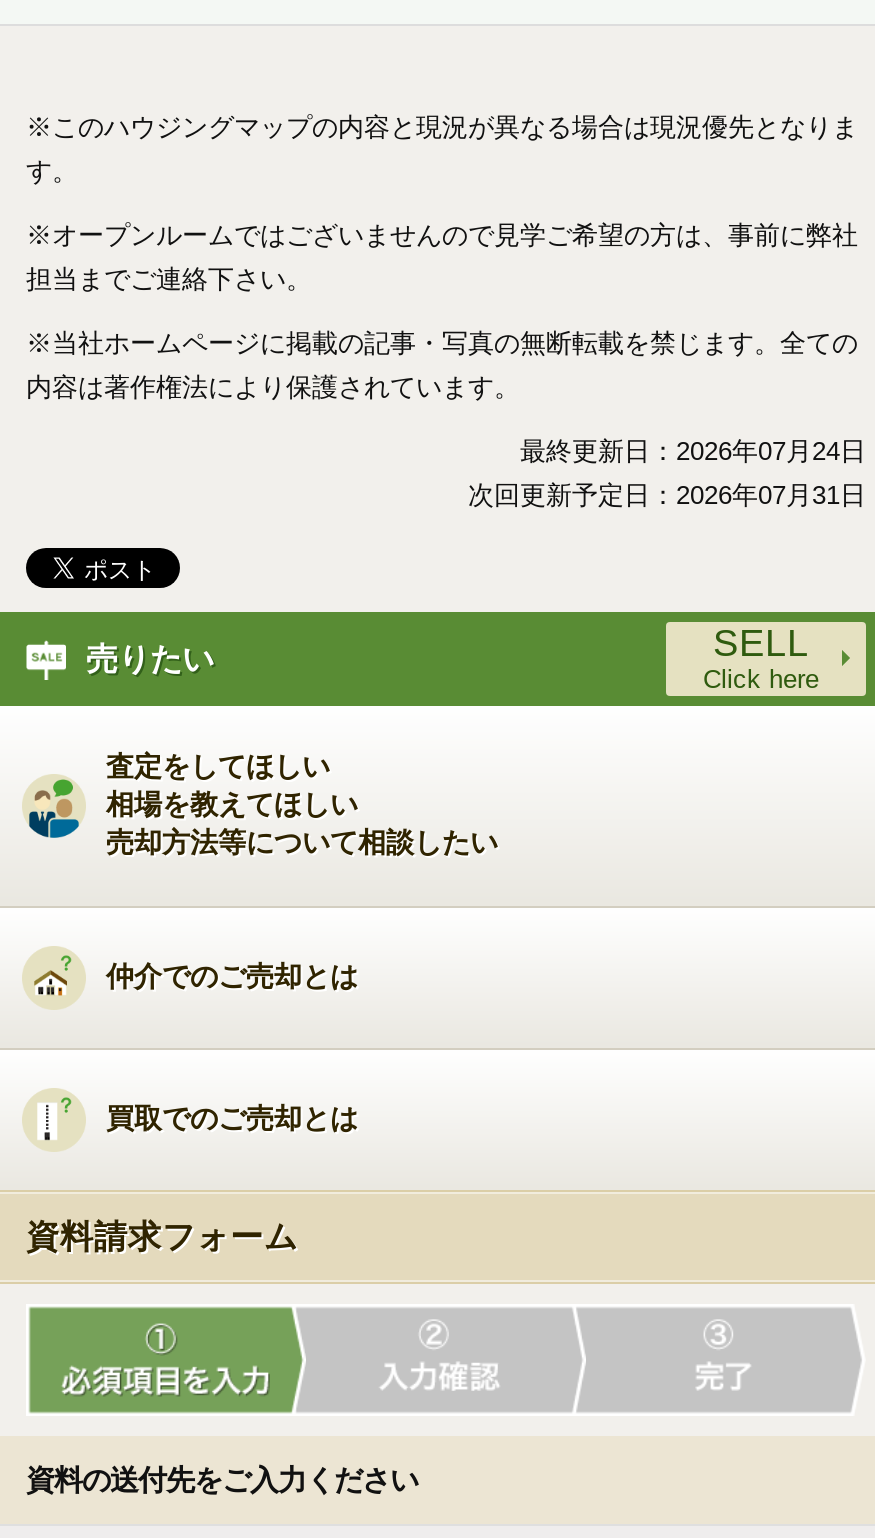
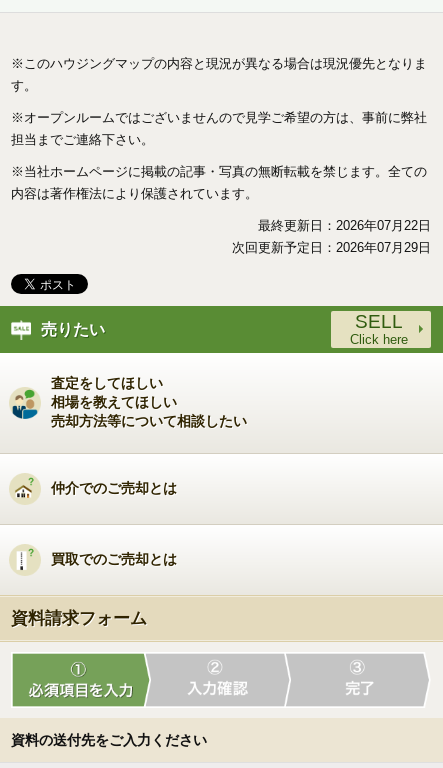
- 最終更新日：2026年07月24日
+ 最終更新日：2026年07月22日

- 次回更新予定日：2026年07月31日
+ 次回更新予定日：2026年07月29日
